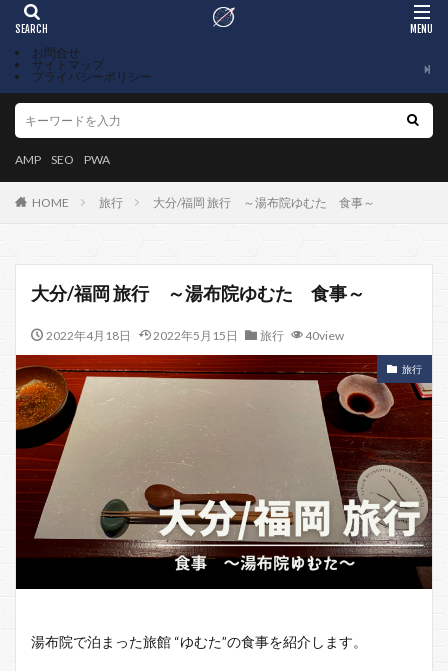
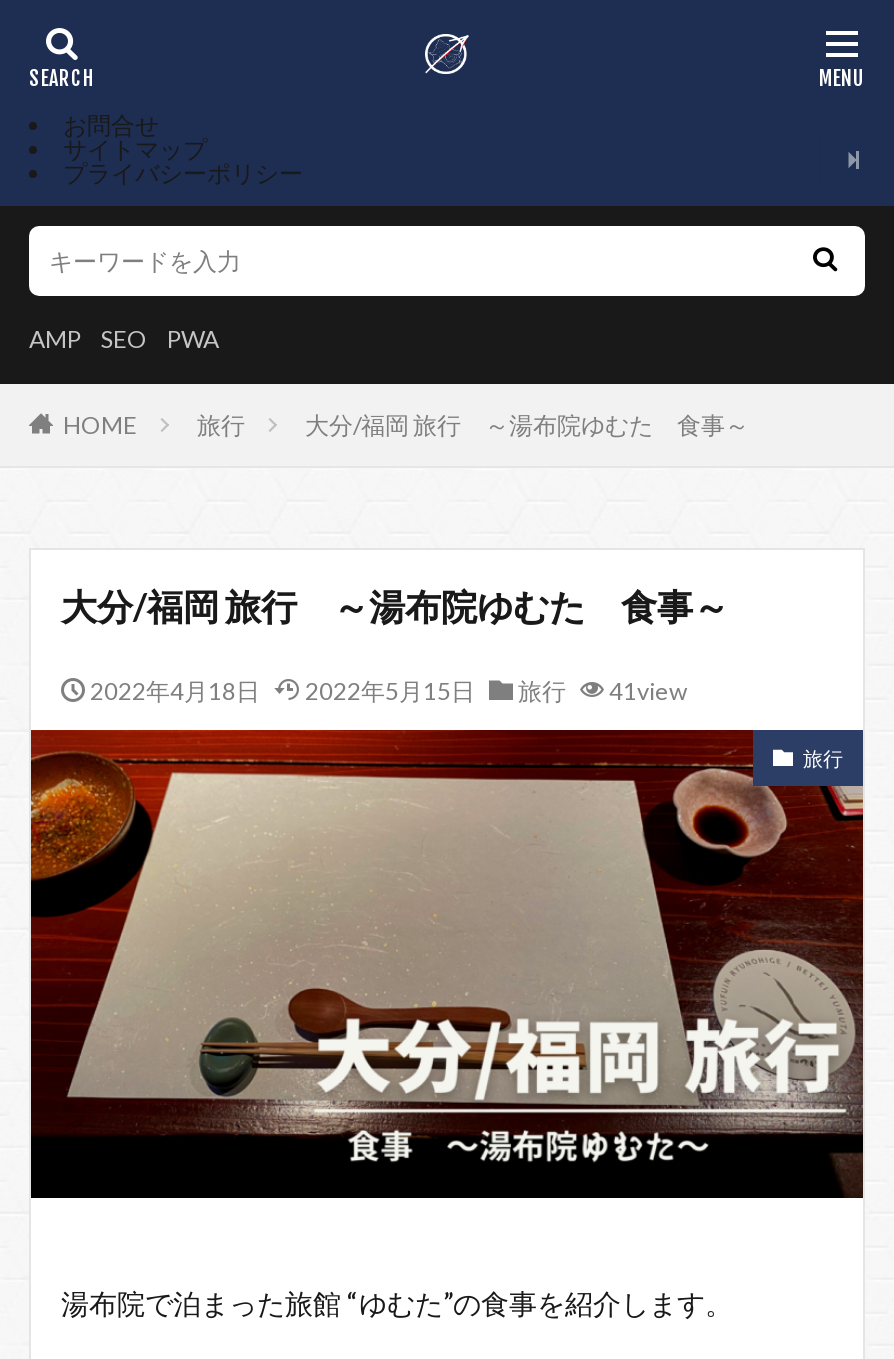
- 2022年4月18日 2022年5月15日 旅行 40view
+ 2022年4月18日 2022年5月15日 旅行 41view
